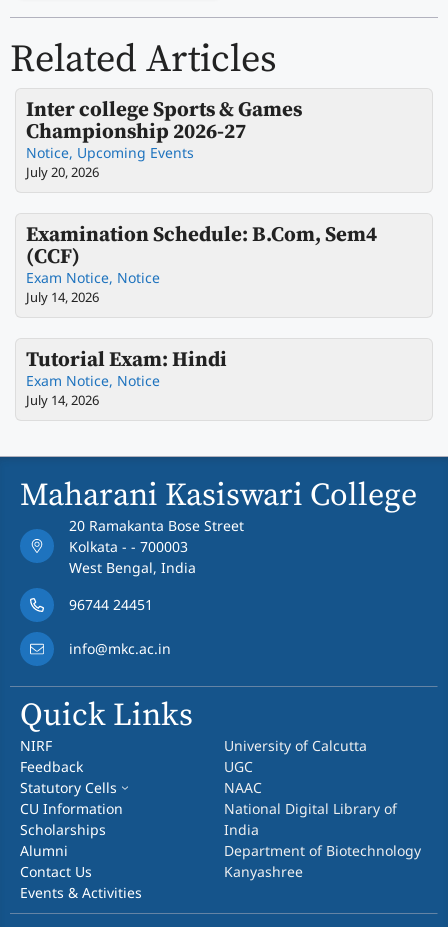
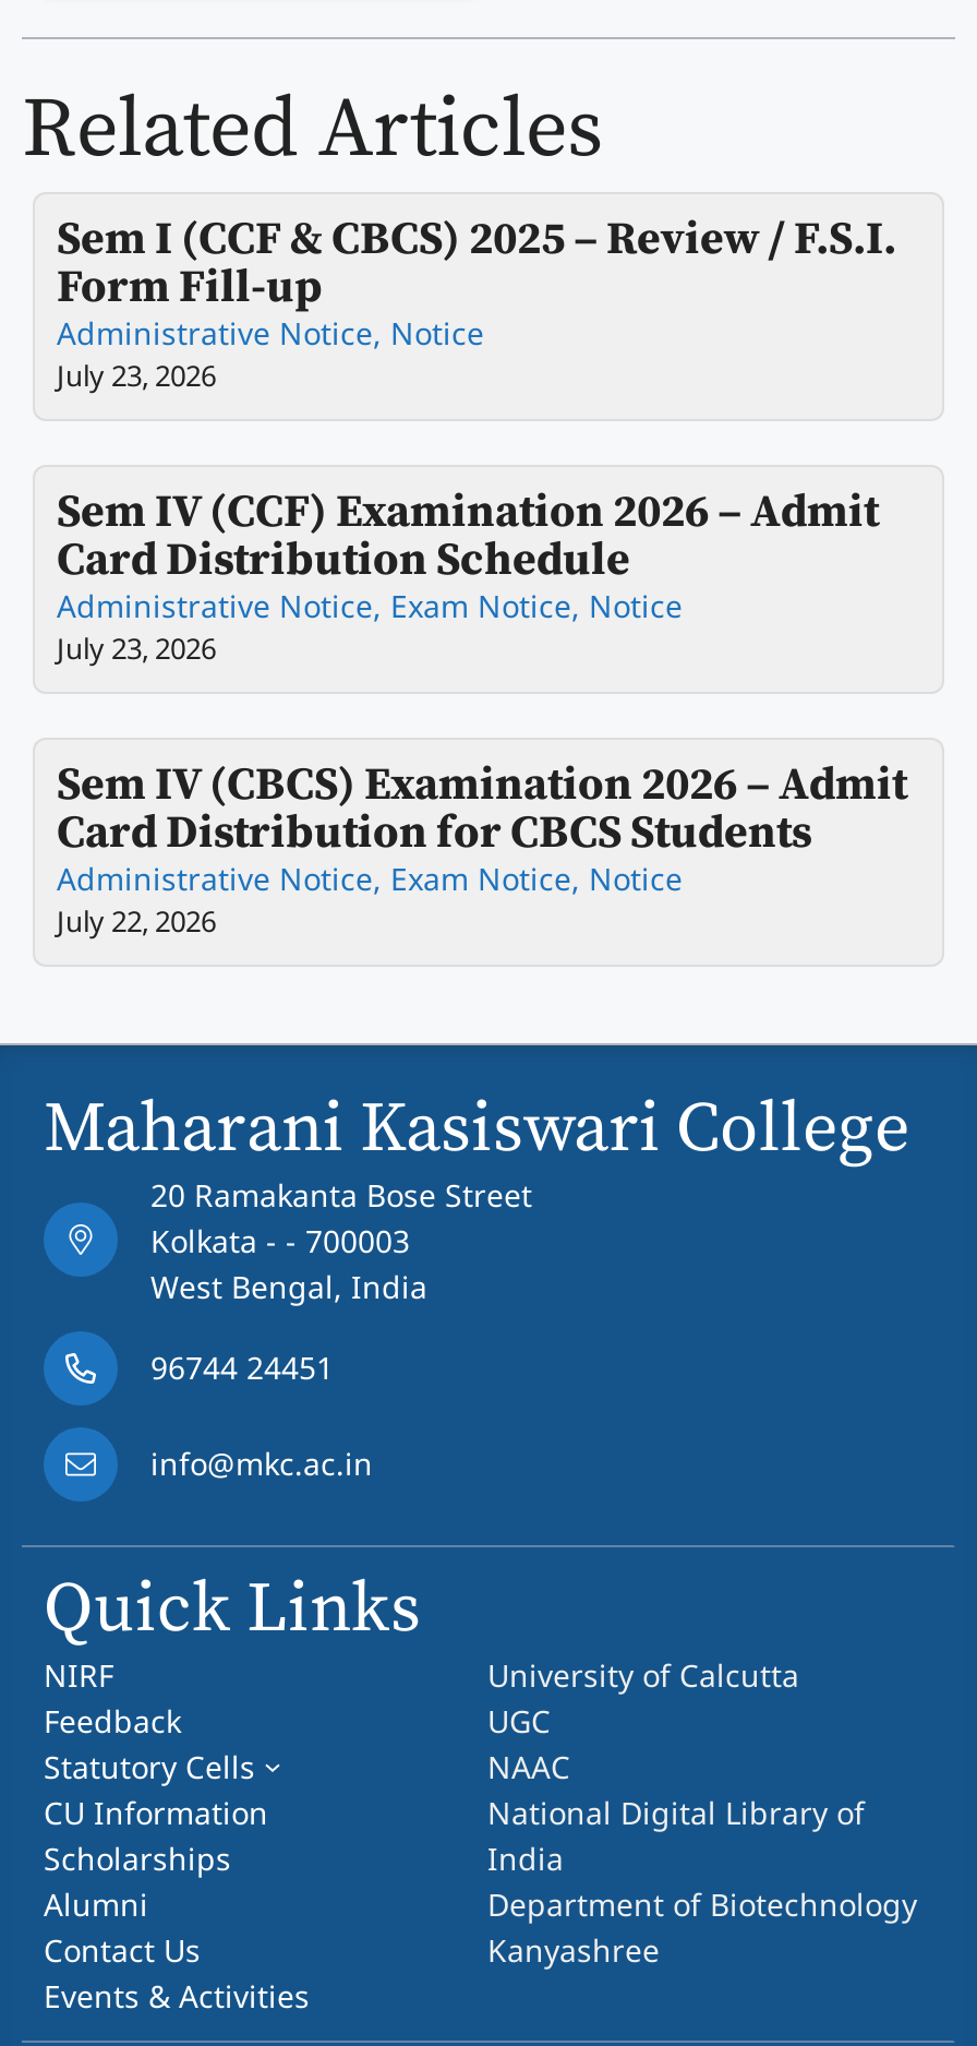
- Inter college Sports & Games
- Championship 2026-27
- Notice, Upcoming Events
- July 20, 2026
+ Sem I (CCF & CBCS) 2025 – Review / F.S.I.
+ Form Fill-up
+ Administrative Notice, Notice
+ July 23, 2026

- Examination Schedule: B.Com, Sem4
- (CCF)
- Exam Notice, Notice
- July 14, 2026
+ Sem IV (CCF) Examination 2026 – Admit
+ Card Distribution Schedule
+ Administrative Notice, Exam Notice, Notice
+ July 23, 2026

- Tutorial Exam: Hindi
- Exam Notice, Notice
- July 14, 2026
+ Sem IV (CBCS) Examination 2026 – Admit
+ Card Distribution for CBCS Students
+ Administrative Notice, Exam Notice, Notice
+ July 22, 2026
